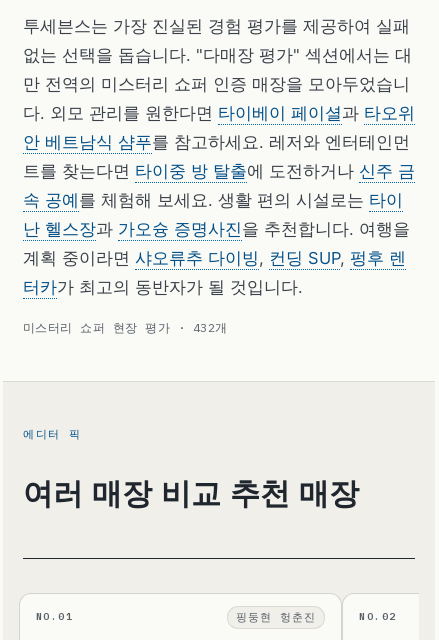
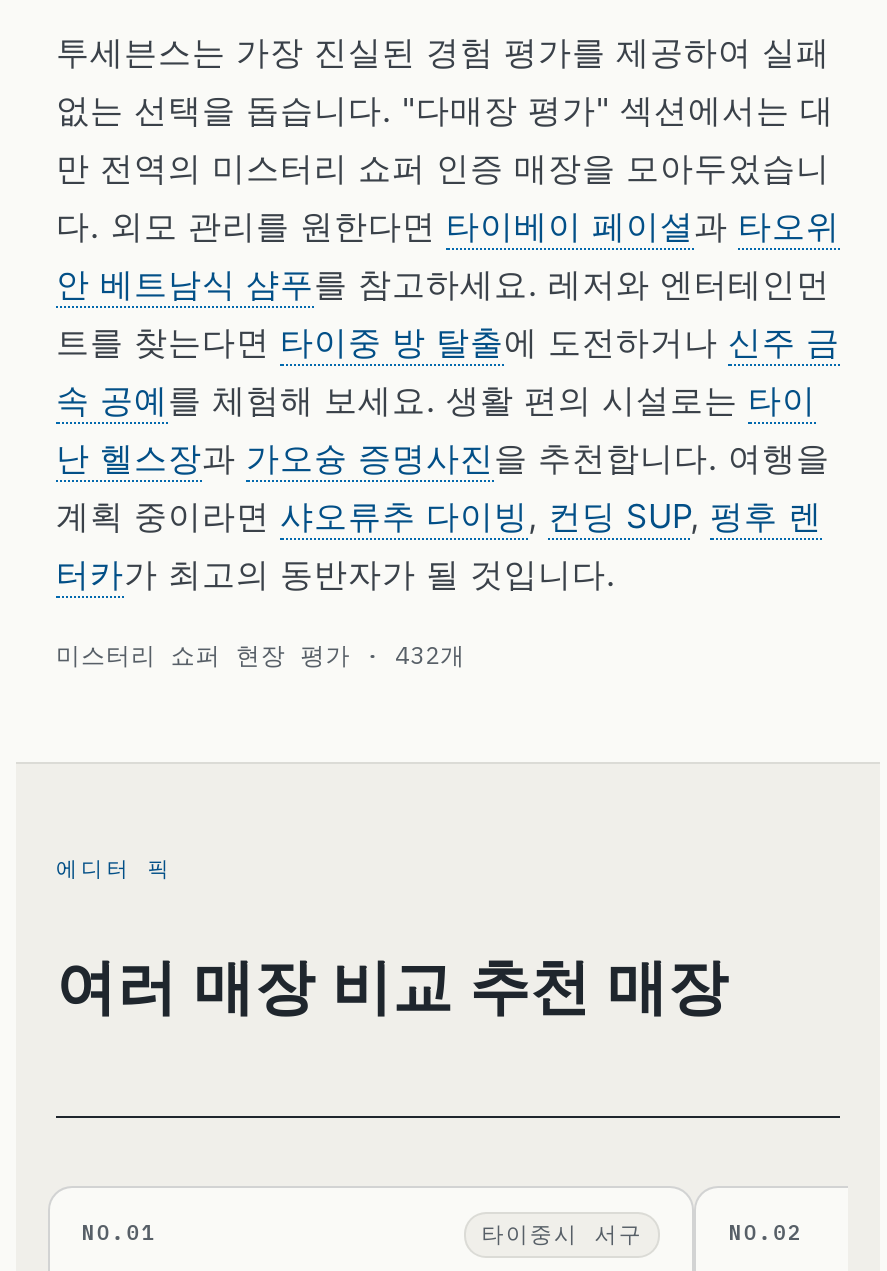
- 핑둥현 헝춘진
+ 타이중시 서구
